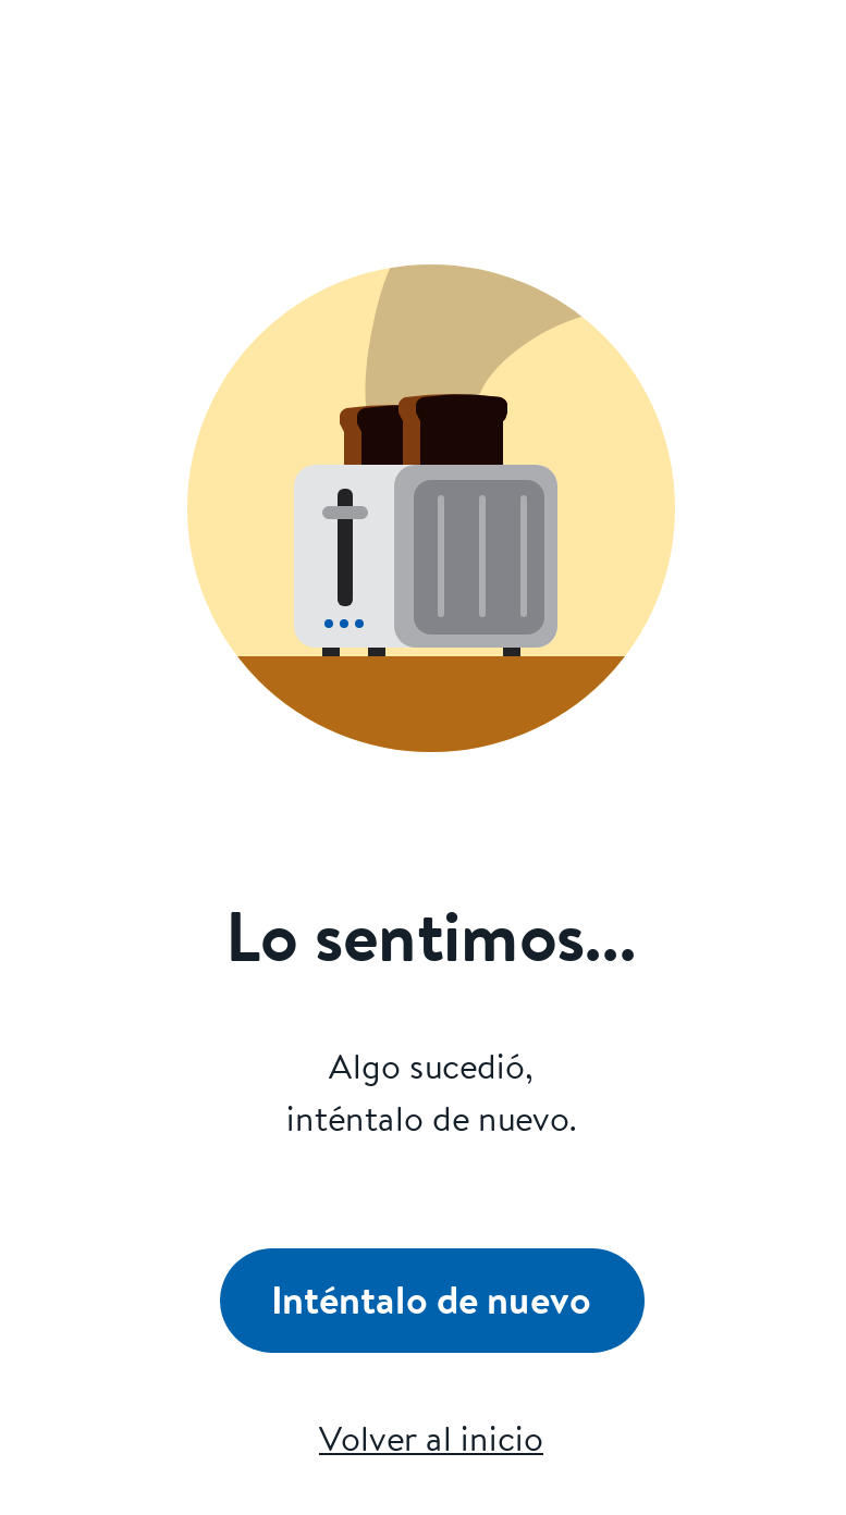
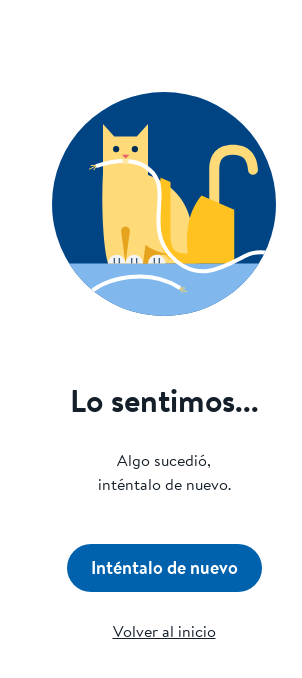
- [image]
+ [image]
